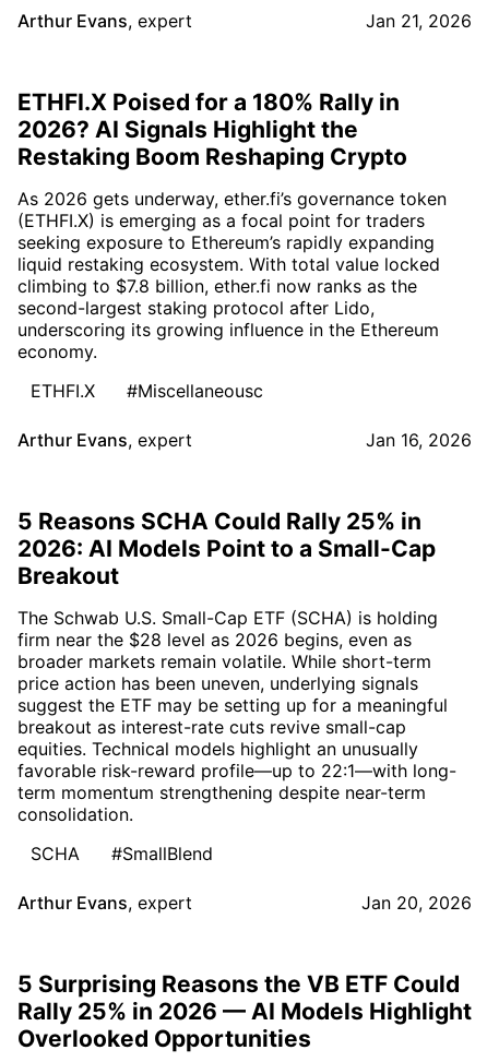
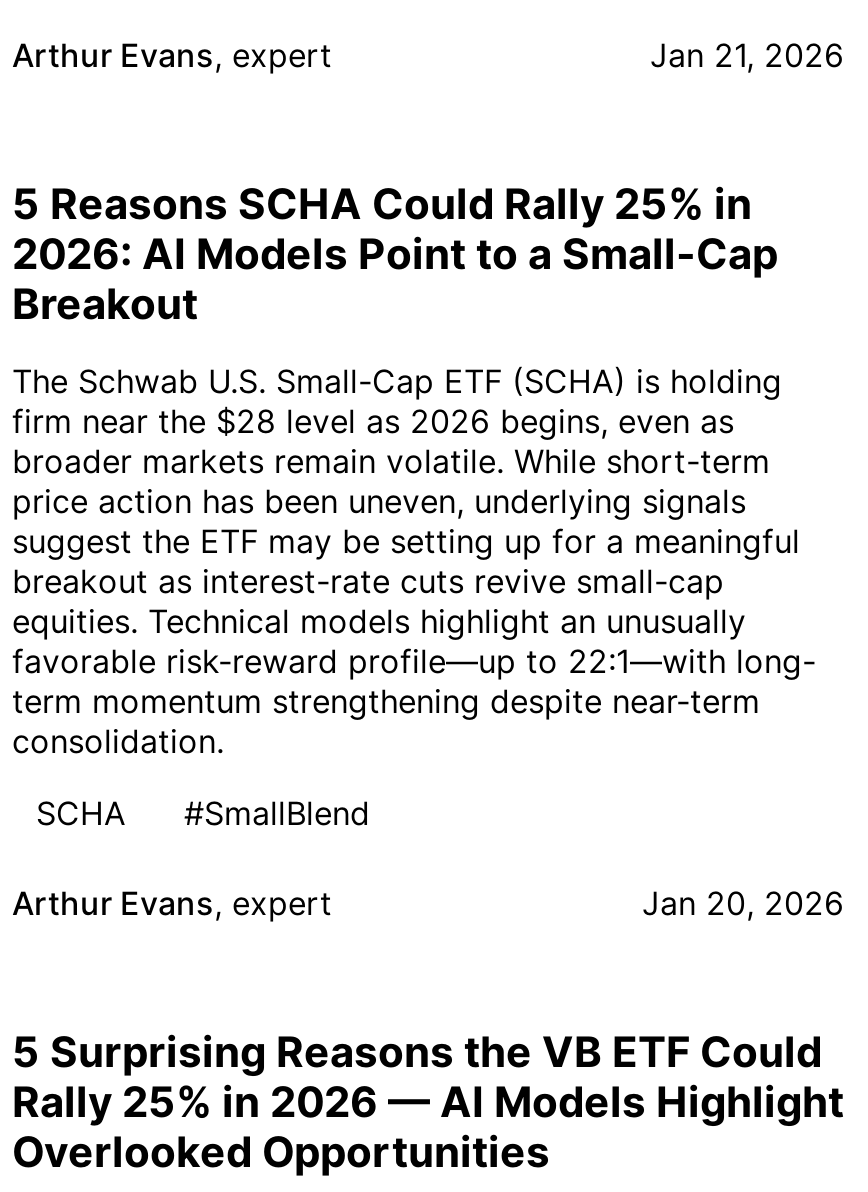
- ETHFI.X Poised for a 180% Rally in
- 2026? AI Signals Highlight the
- Restaking Boom Reshaping Crypto
- As 2026 gets underway, ether.fi’s governance token
- (ETHFI.X) is emerging as a focal point for traders
- seeking exposure to Ethereum’s rapidly expanding
- liquid restaking ecosystem. With total value locked
- climbing to $7.8 billion, ether.fi now ranks as the
- second-largest staking protocol after Lido,
- underscoring its growing influence in the Ethereum
- economy.
- ETHFI.X
- #Miscellaneousc
- Arthur Evans, expert
- Jan 16, 2026
